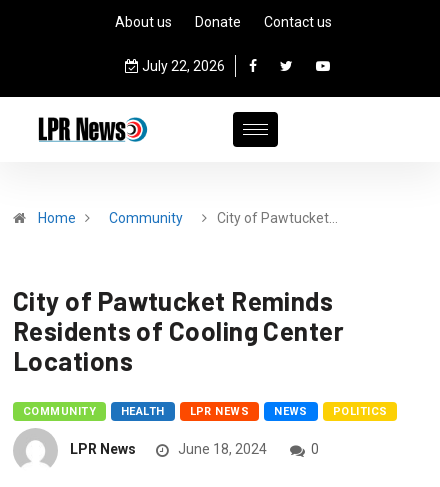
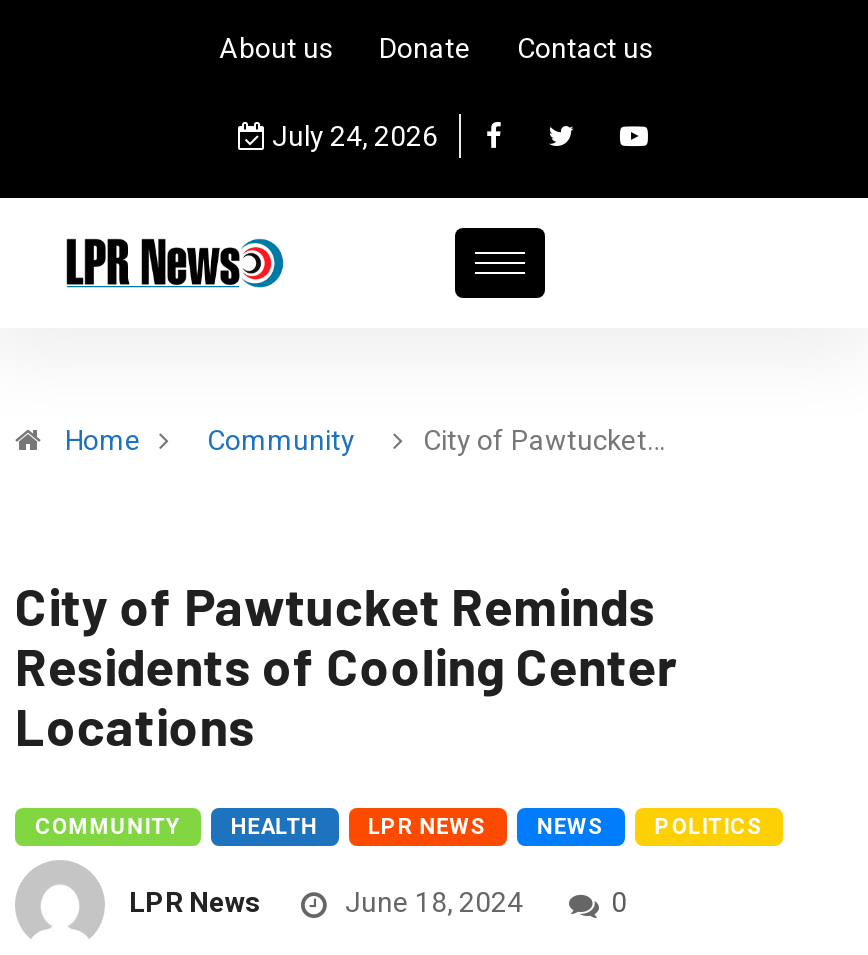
- July 22, 2026
+ July 24, 2026
